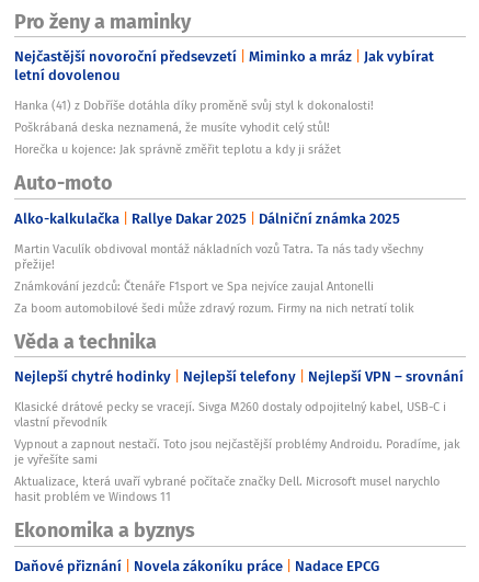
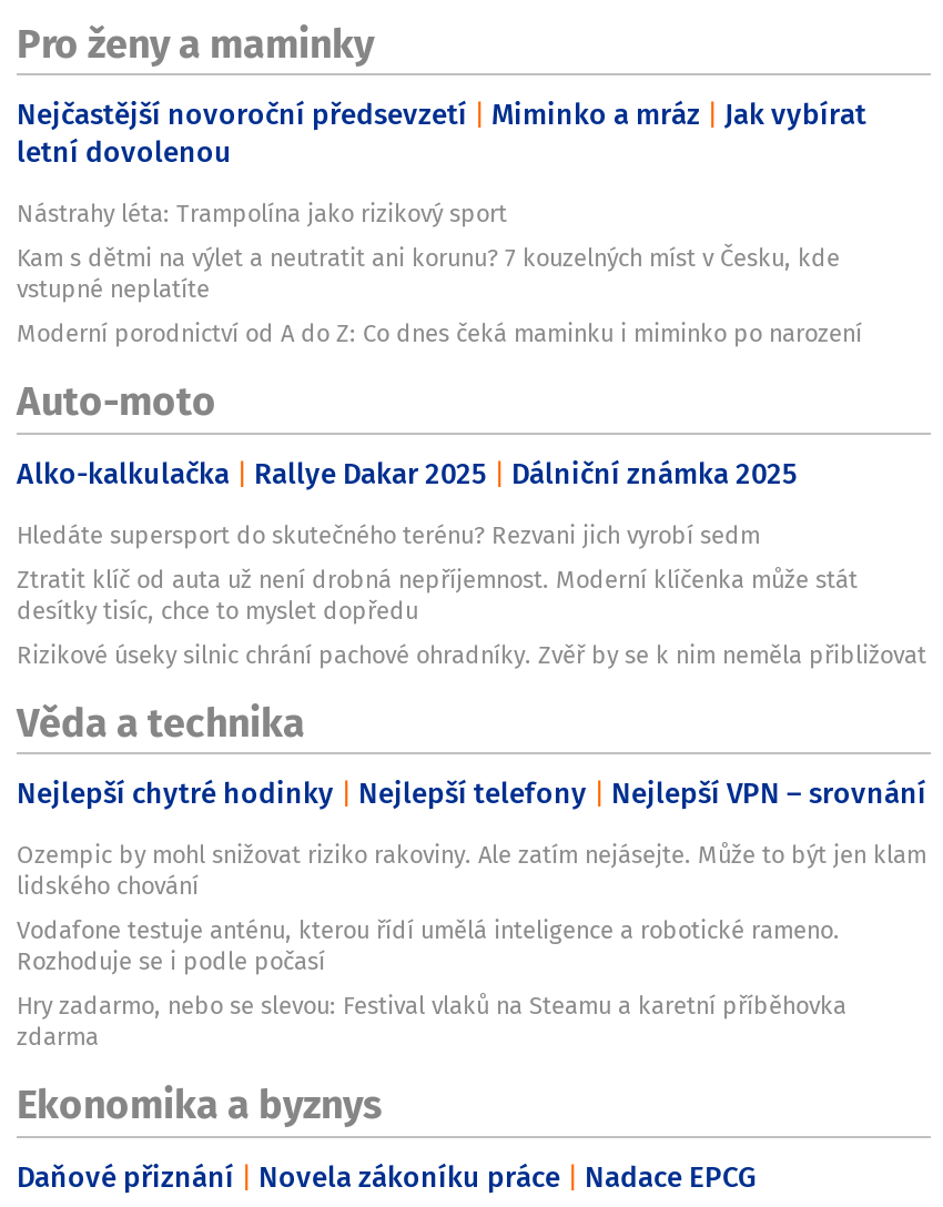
- Hanka (41) z Dobříše dotáhla díky proměně svůj styl k dokonalosti!
- Poškrábaná deska neznamená, že musíte vyhodit celý stůl!
- Horečka u kojence: Jak správně změřit teplotu a kdy ji srážet
+ Nástrahy léta: Trampolína jako rizikový sport
+ Kam s dětmi na výlet a neutratit ani korunu? 7 kouzelných míst v Česku, kde
+ vstupné neplatíte
+ Moderní porodnictví od A do Z: Co dnes čeká maminku i miminko po narození

- Martin Vaculík obdivoval montáž nákladních vozů Tatra. Ta nás tady všechny
- přežije!
- Známkování jezdců: Čtenáře F1sport ve Spa nejvíce zaujal Antonelli
- Za boom automobilové šedi může zdravý rozum. Firmy na nich netratí tolik
+ Hledáte supersport do skutečného terénu? Rezvani jich vyrobí sedm
+ Ztratit klíč od auta už není drobná nepříjemnost. Moderní klíčenka může stát
+ desítky tisíc, chce to myslet dopředu
+ Rizikové úseky silnic chrání pachové ohradníky. Zvěř by se k nim neměla přibližovat

- Klasické drátové pecky se vracejí. Sivga M260 dostaly odpojitelný kabel, USB-C i
- vlastní převodník
- Vypnout a zapnout nestačí. Toto jsou nejčastější problémy Androidu. Poradíme, jak
- je vyřešíte sami
- Aktualizace, která uvaří vybrané počítače značky Dell. Microsoft musel narychlo
- hasit problém ve Windows 11
+ Ozempic by mohl snižovat riziko rakoviny. Ale zatím nejásejte. Může to být jen klam
+ lidského chování
+ Vodafone testuje anténu, kterou řídí umělá inteligence a robotické rameno.
+ Rozhoduje se i podle počasí
+ Hry zadarmo, nebo se slevou: Festival vlaků na Steamu a karetní příběhovka
+ zdarma
